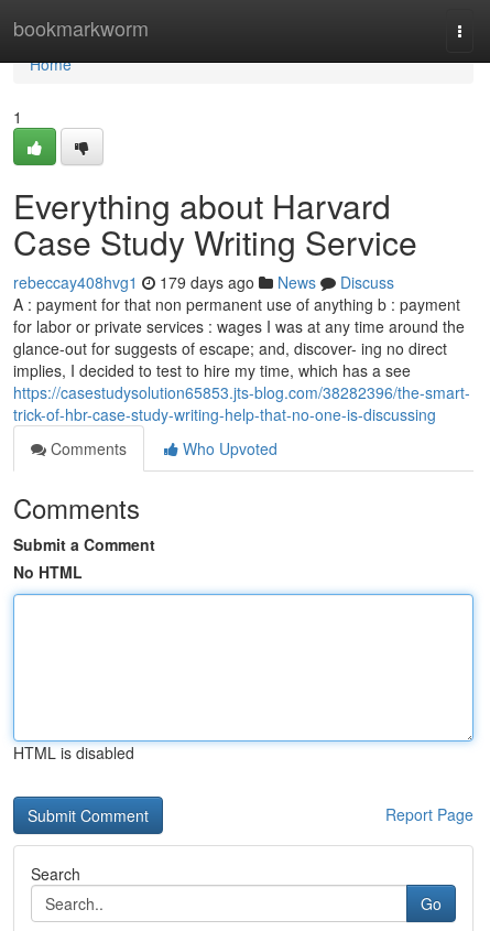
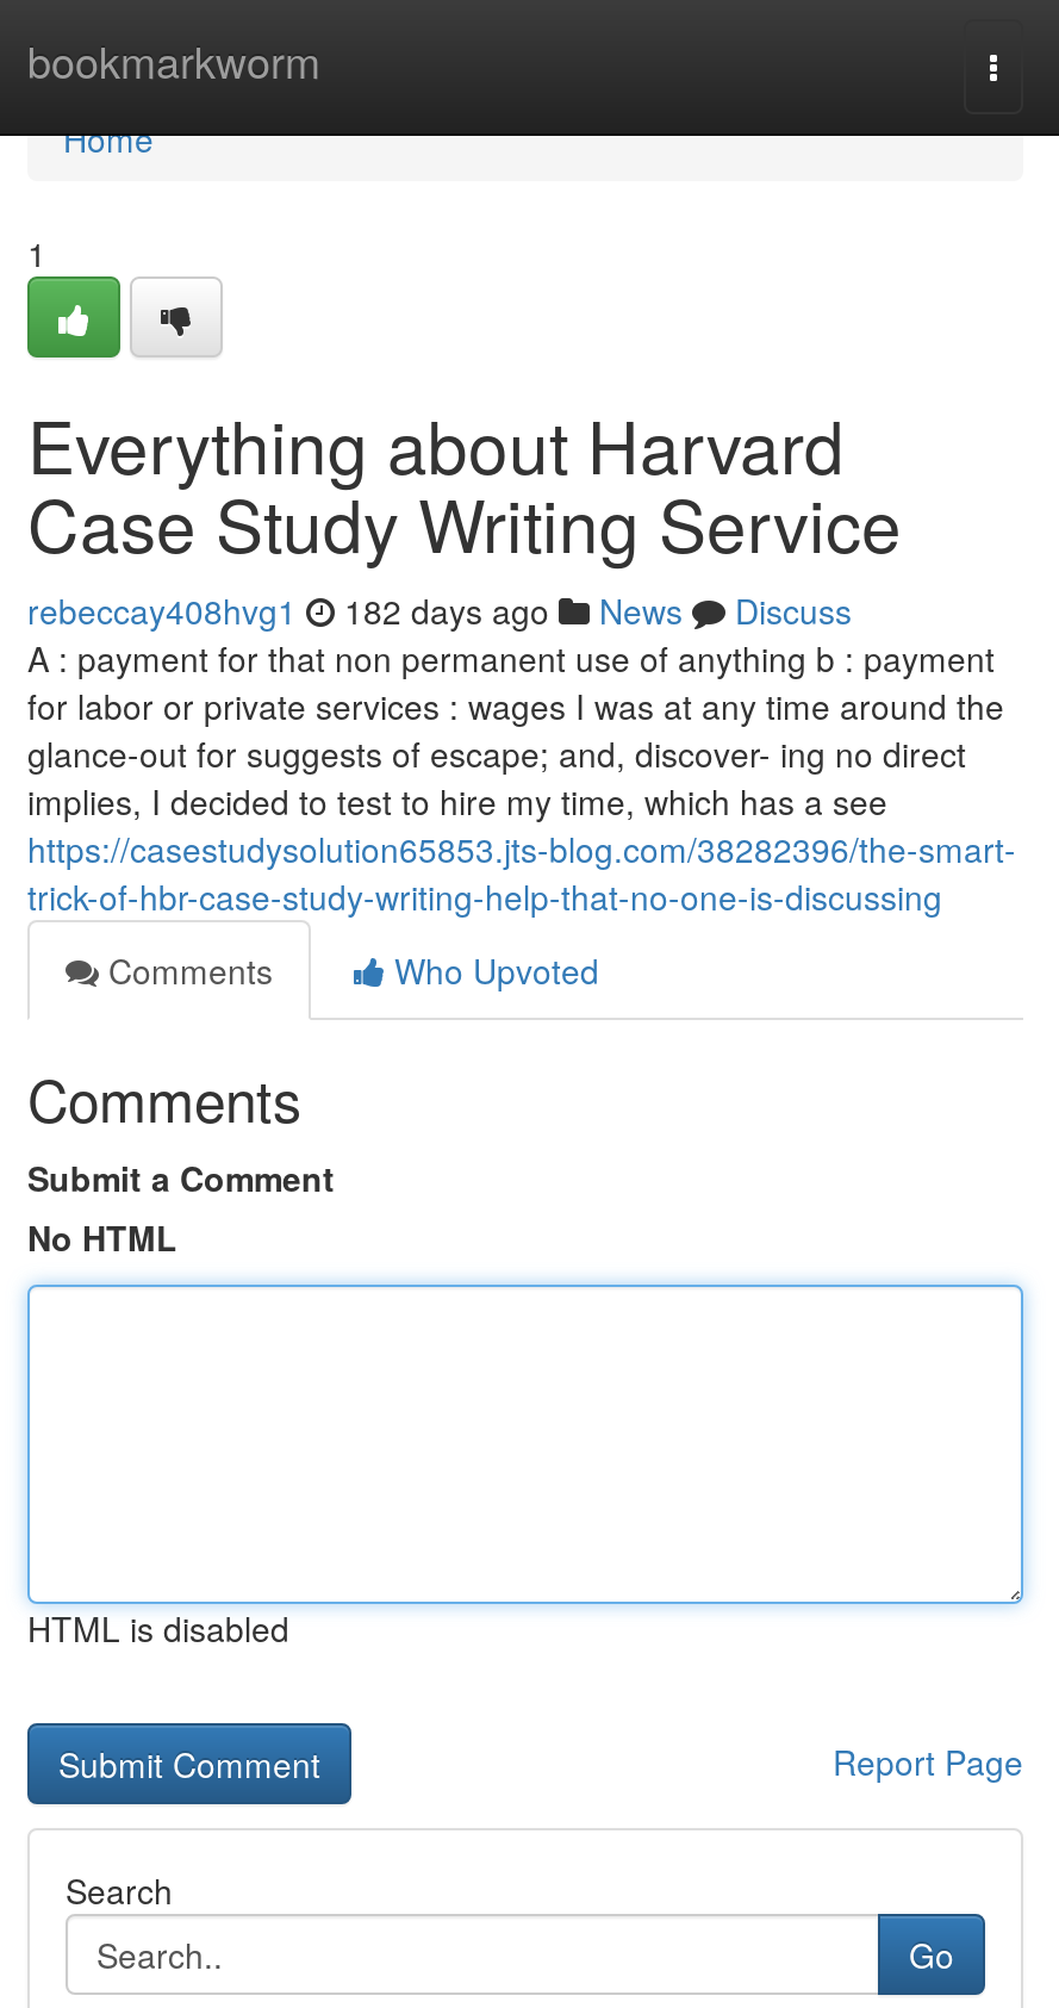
- rebeccay408hvg1 179 days ago News Discuss
+ rebeccay408hvg1 182 days ago News Discuss
